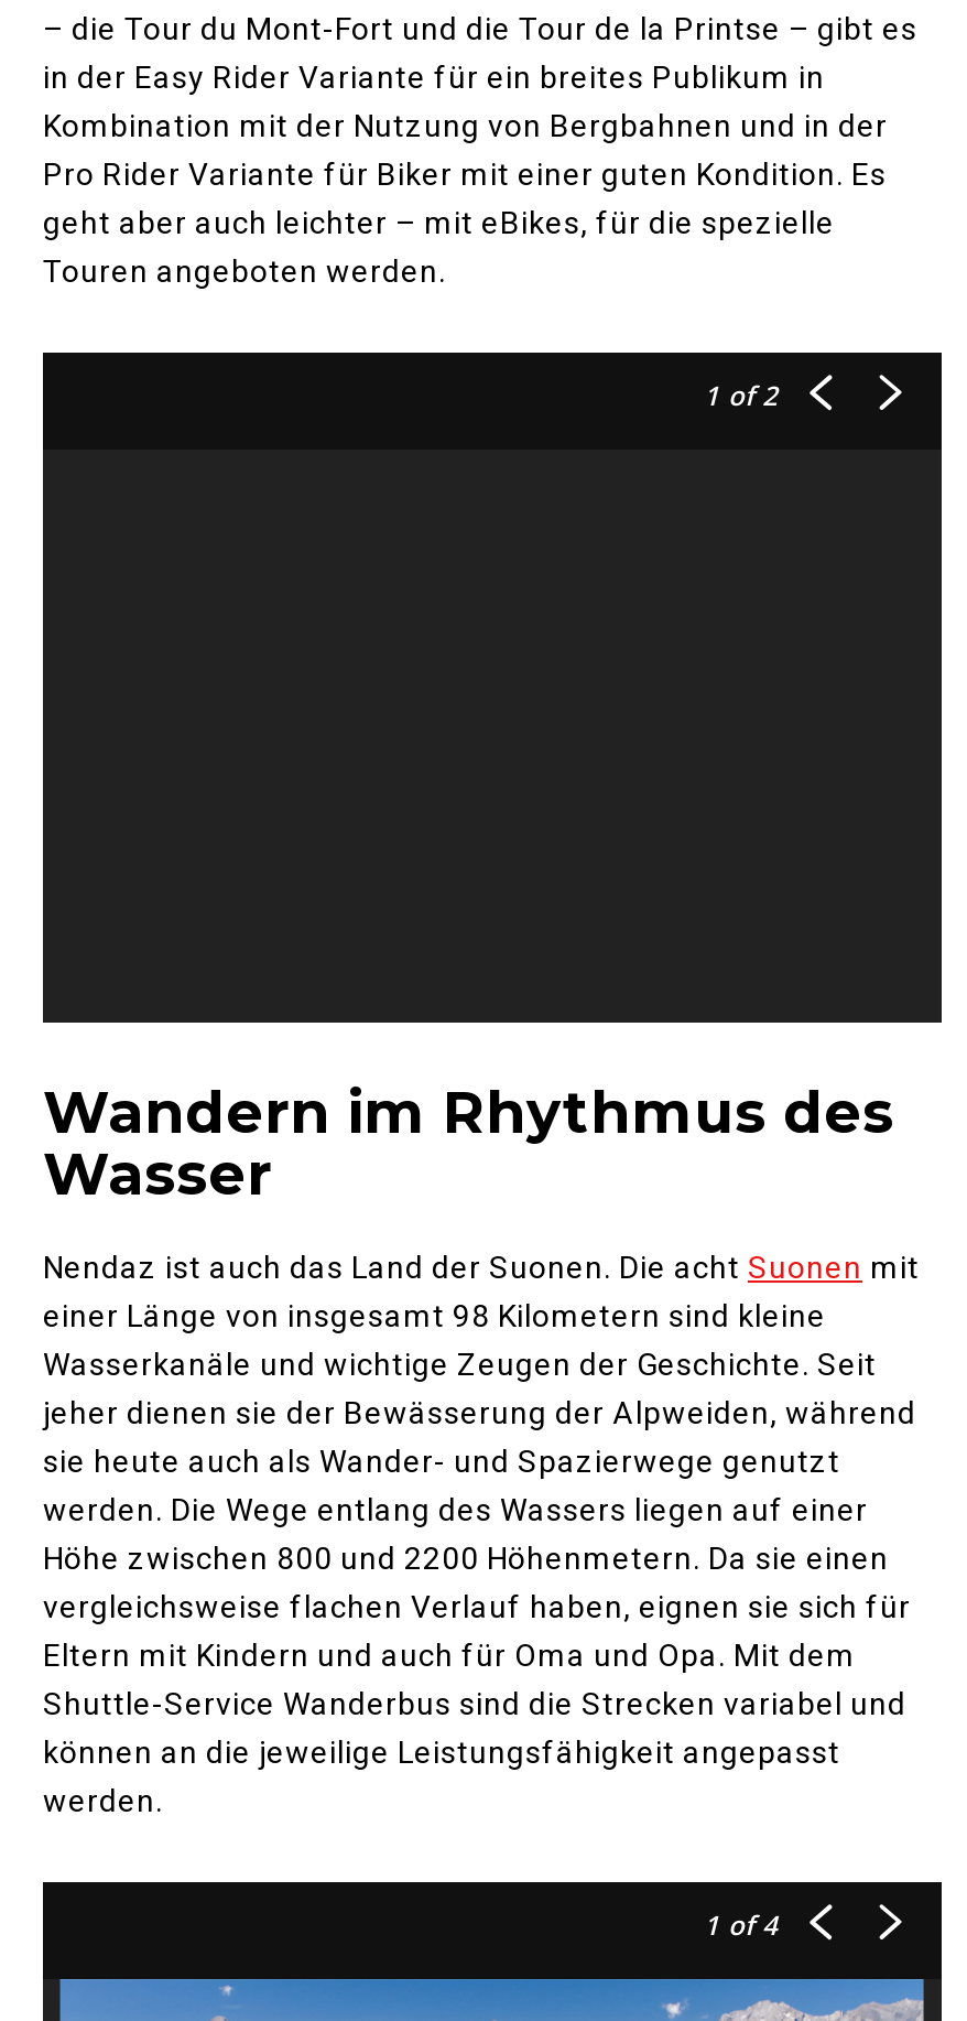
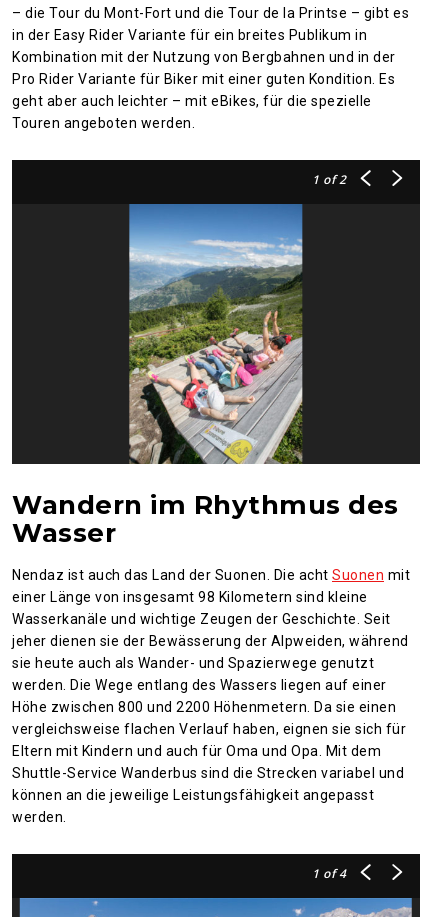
+ [image]
